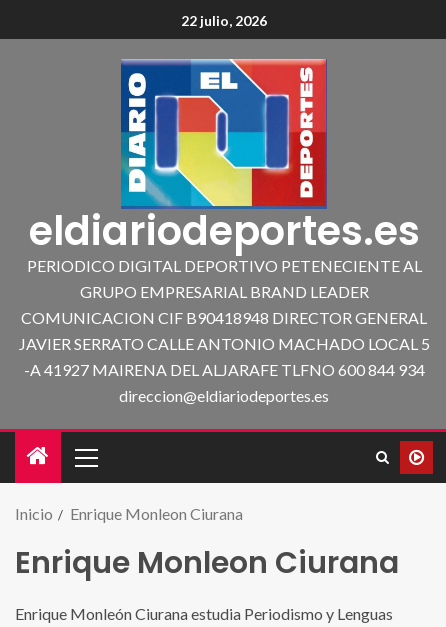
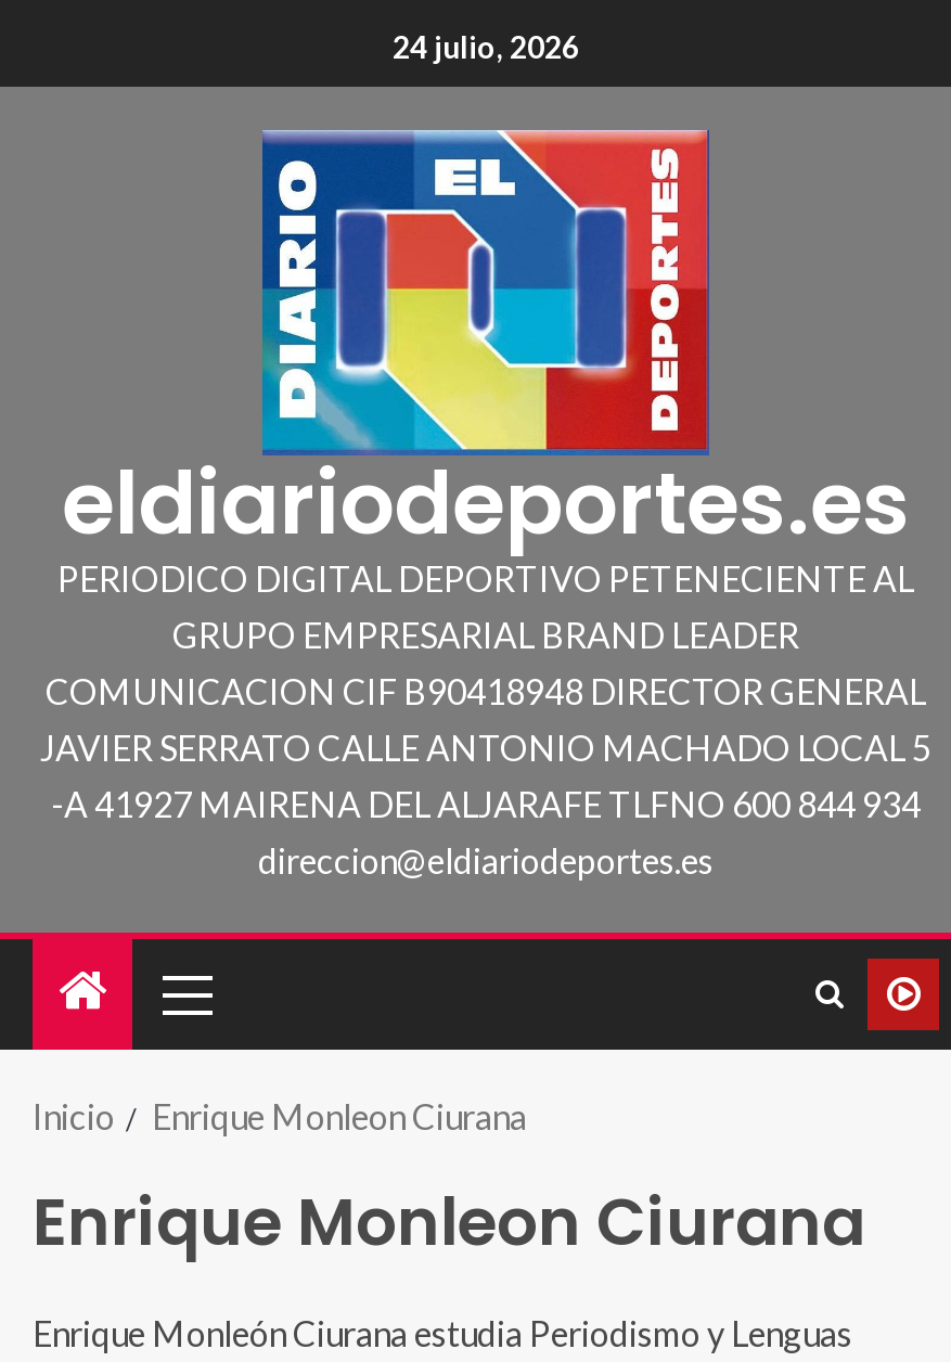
- 22 julio, 2026
+ 24 julio, 2026
